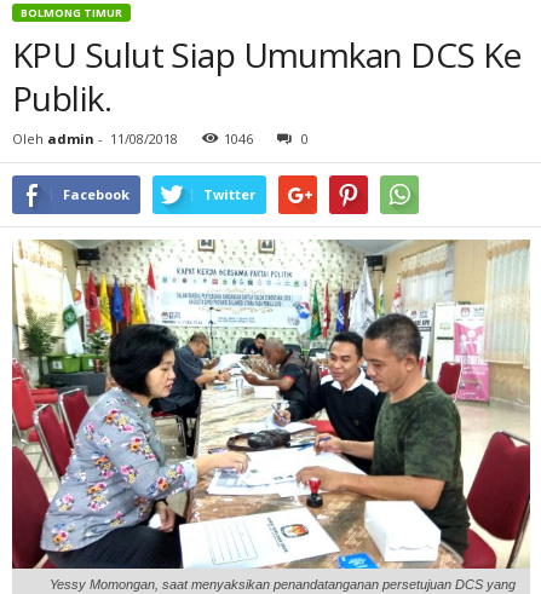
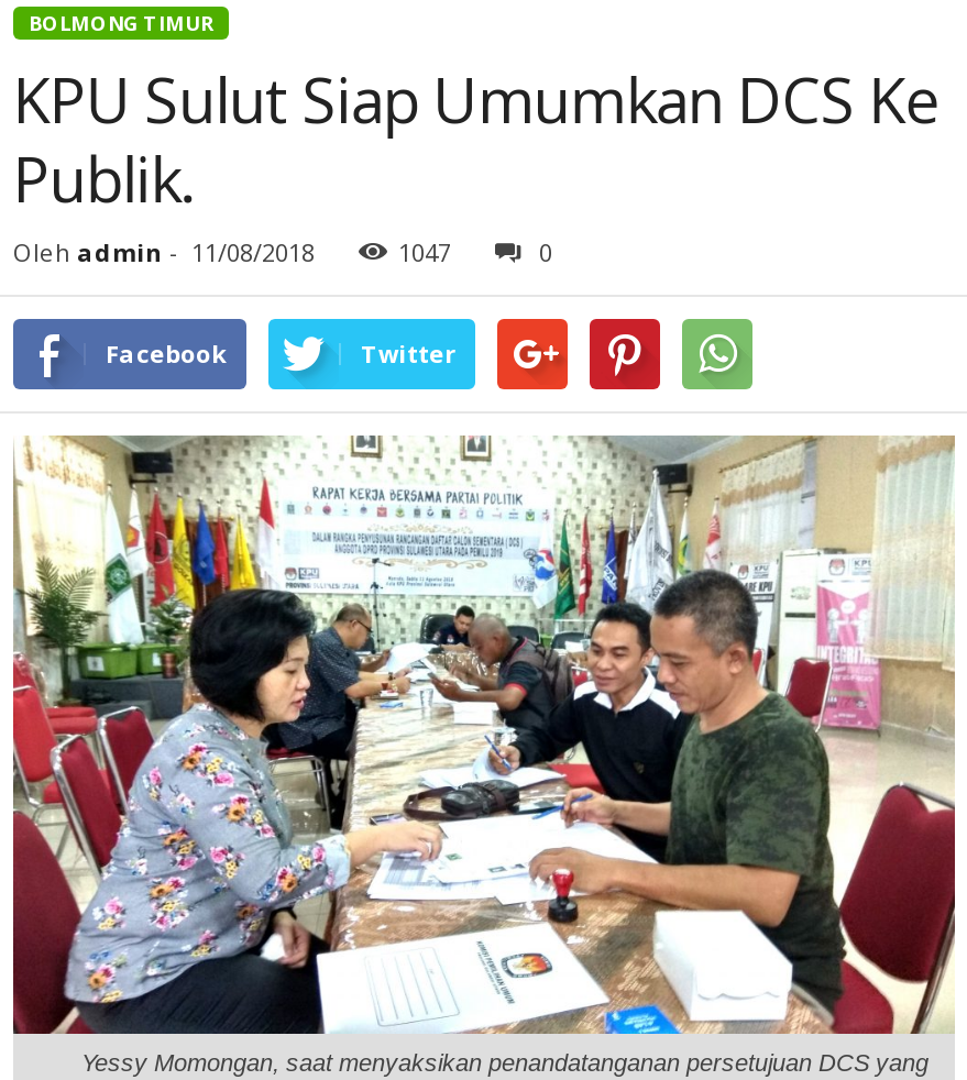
- 1046
+ 1047
